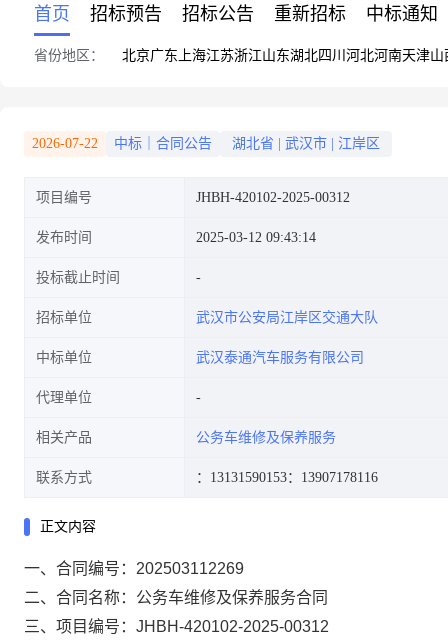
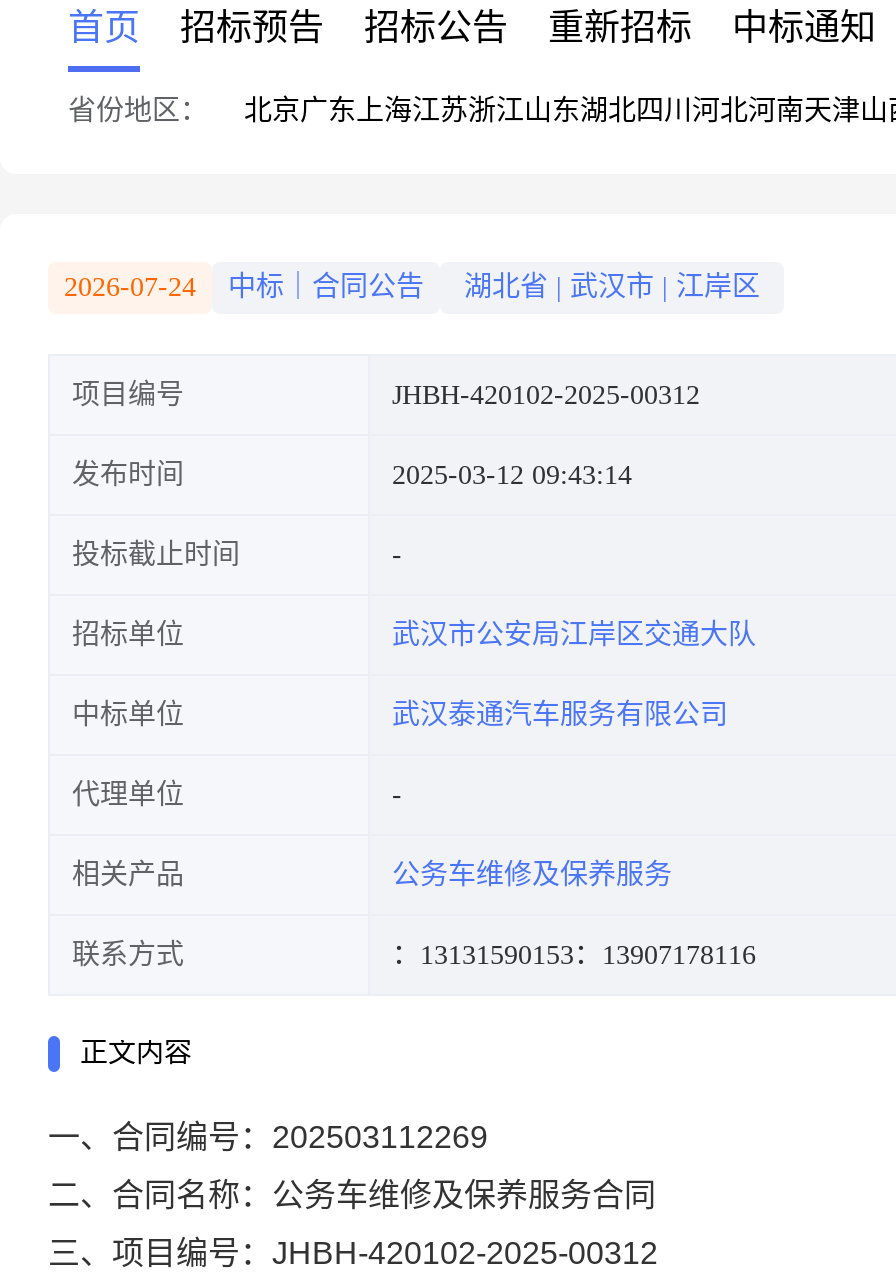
- 2026-07-22
+ 2026-07-24
